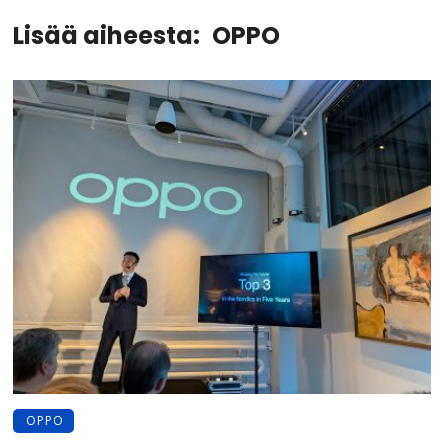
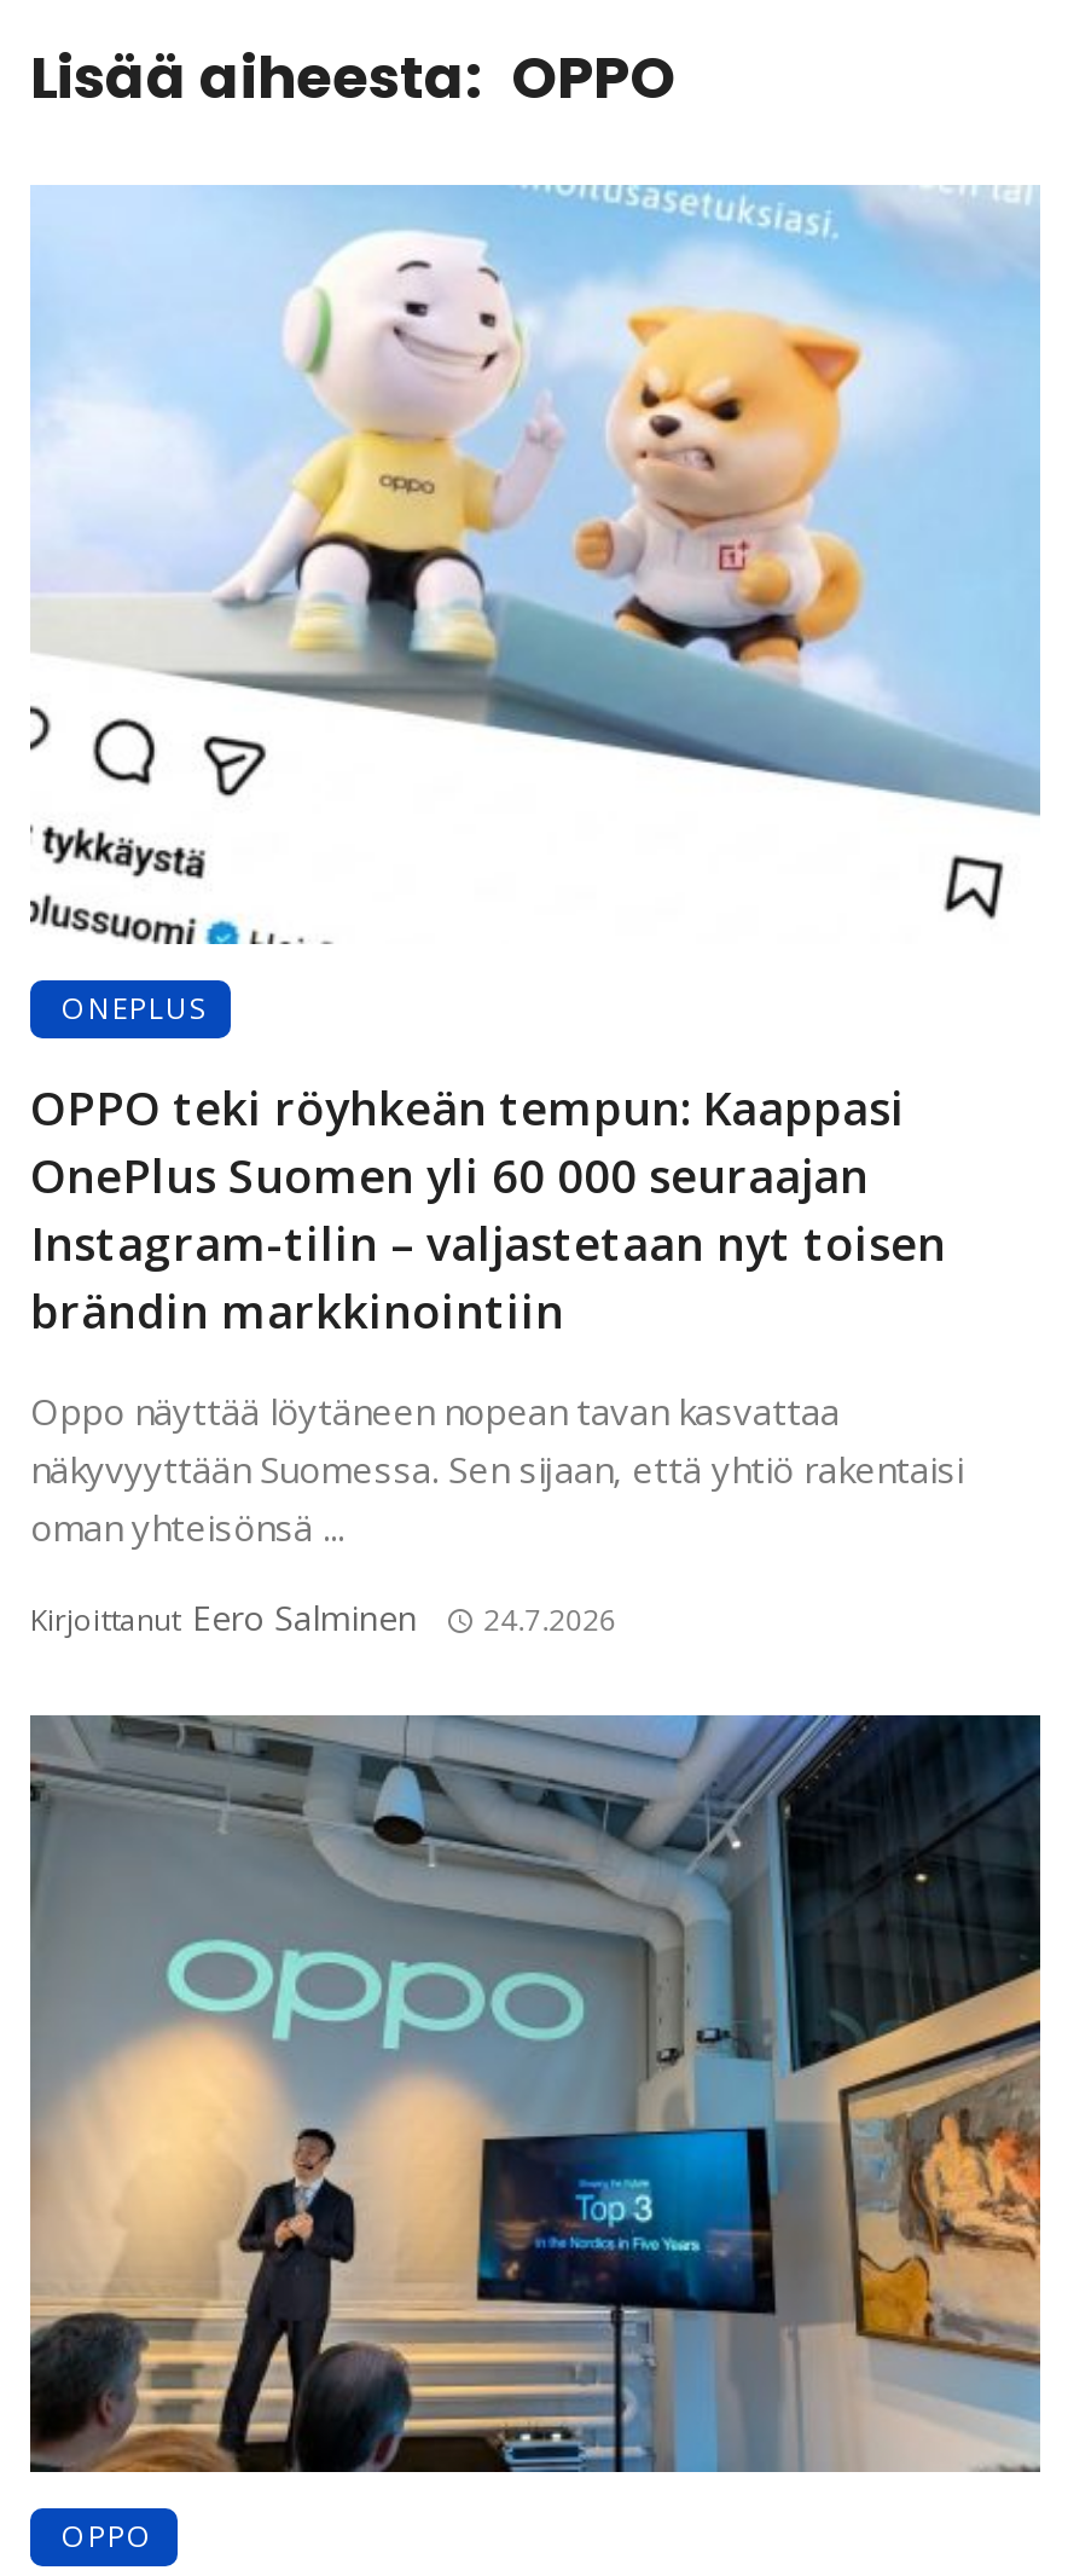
+ [image]
+ ONEPLUS
+ OPPO teki röyhkeän tempun: Kaappasi
+ OnePlus Suomen yli 60 000 seuraajan
+ Instagram-tilin – valjastetaan nyt toisen
+ brändin markkinointiin
+ Oppo näyttää löytäneen nopean tavan kasvattaa
+ näkyvyyttään Suomessa. Sen sijaan, että yhtiö rakentaisi
+ oman yhteisönsä ...
+ Kirjoittanut Eero Salminen
+ 24.7.2026
